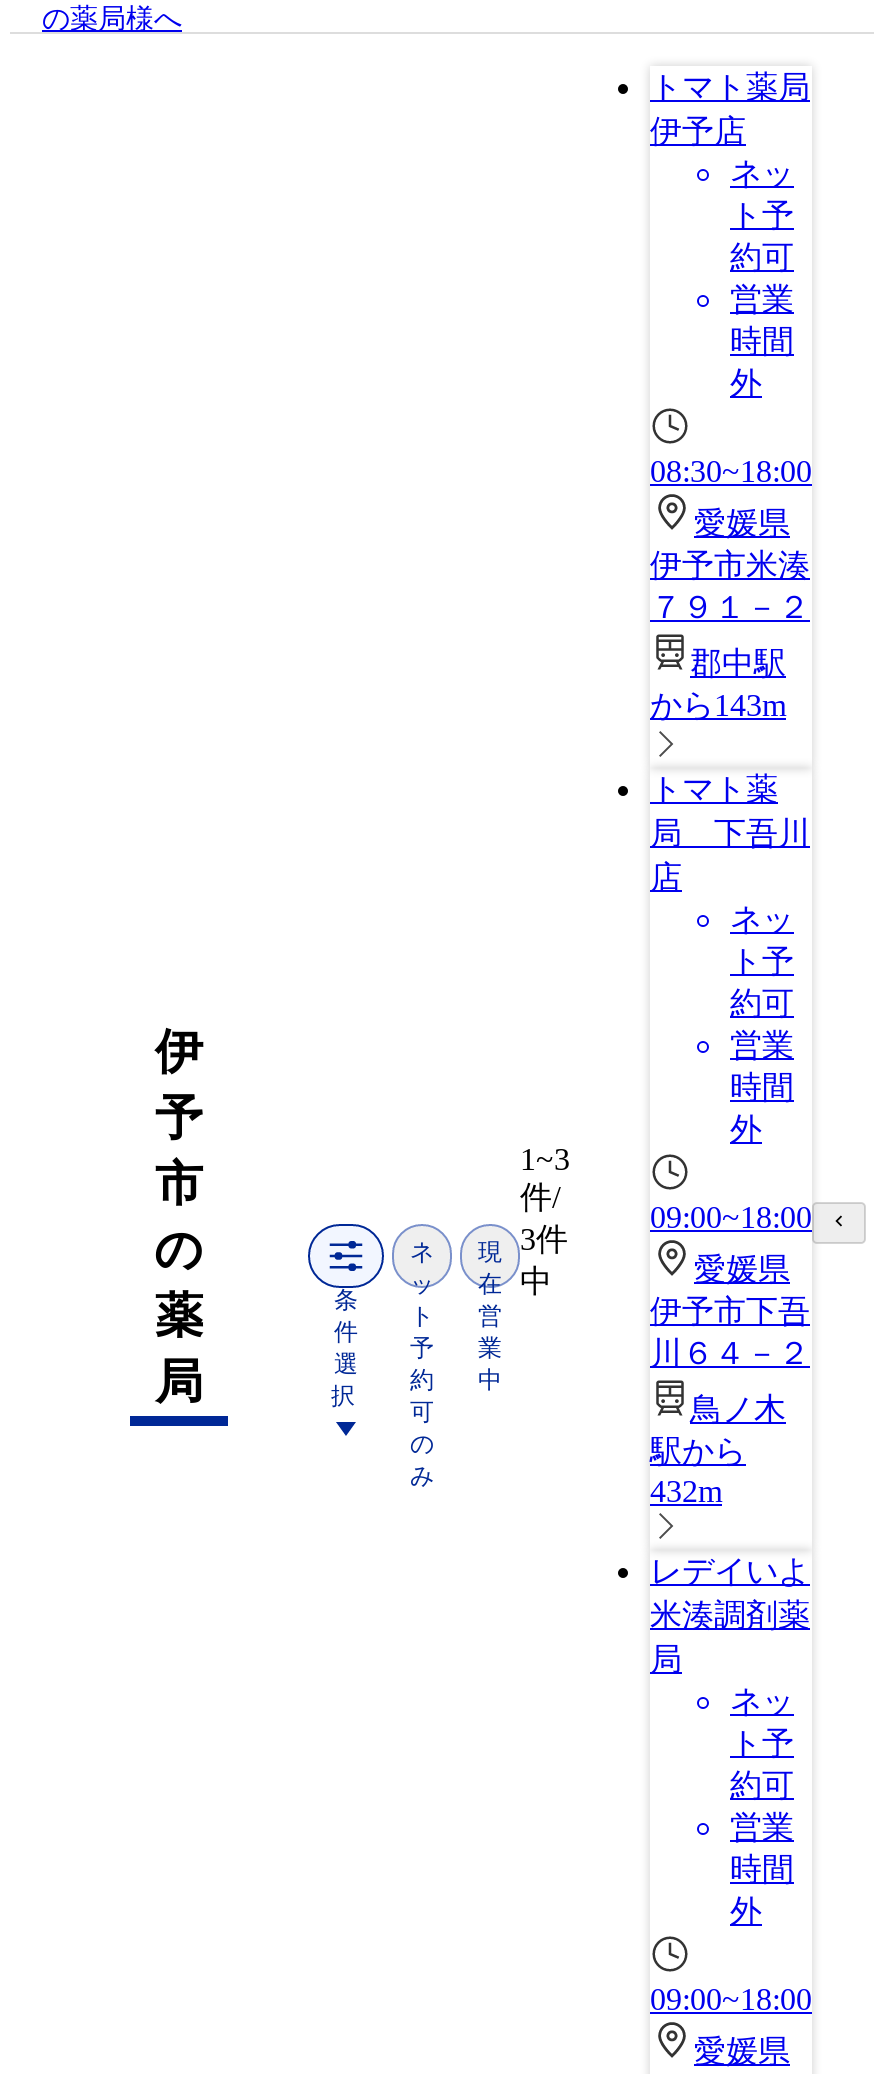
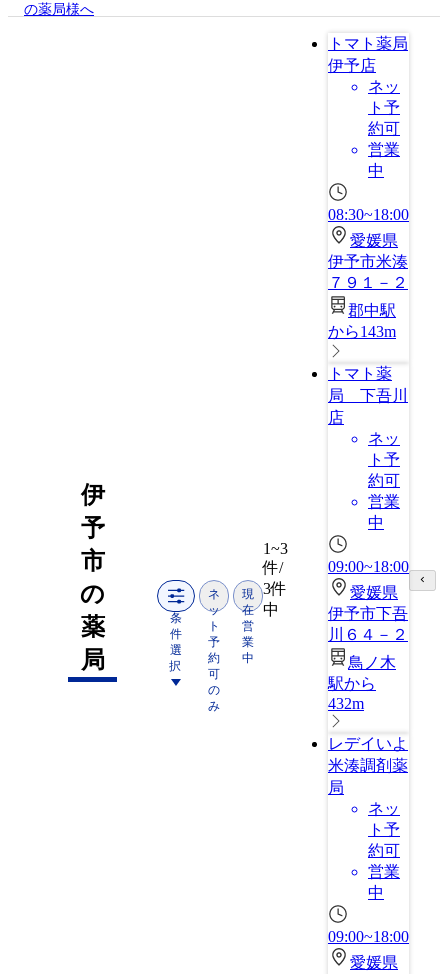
- 時間
- 外
+ 中

- 時間
- 外
+ 中

- 時間
- 外
+ 中
